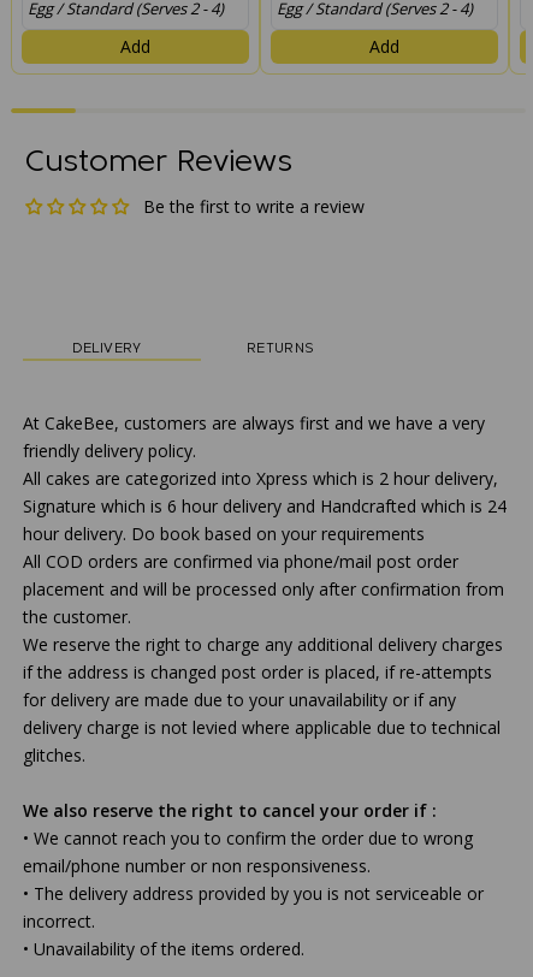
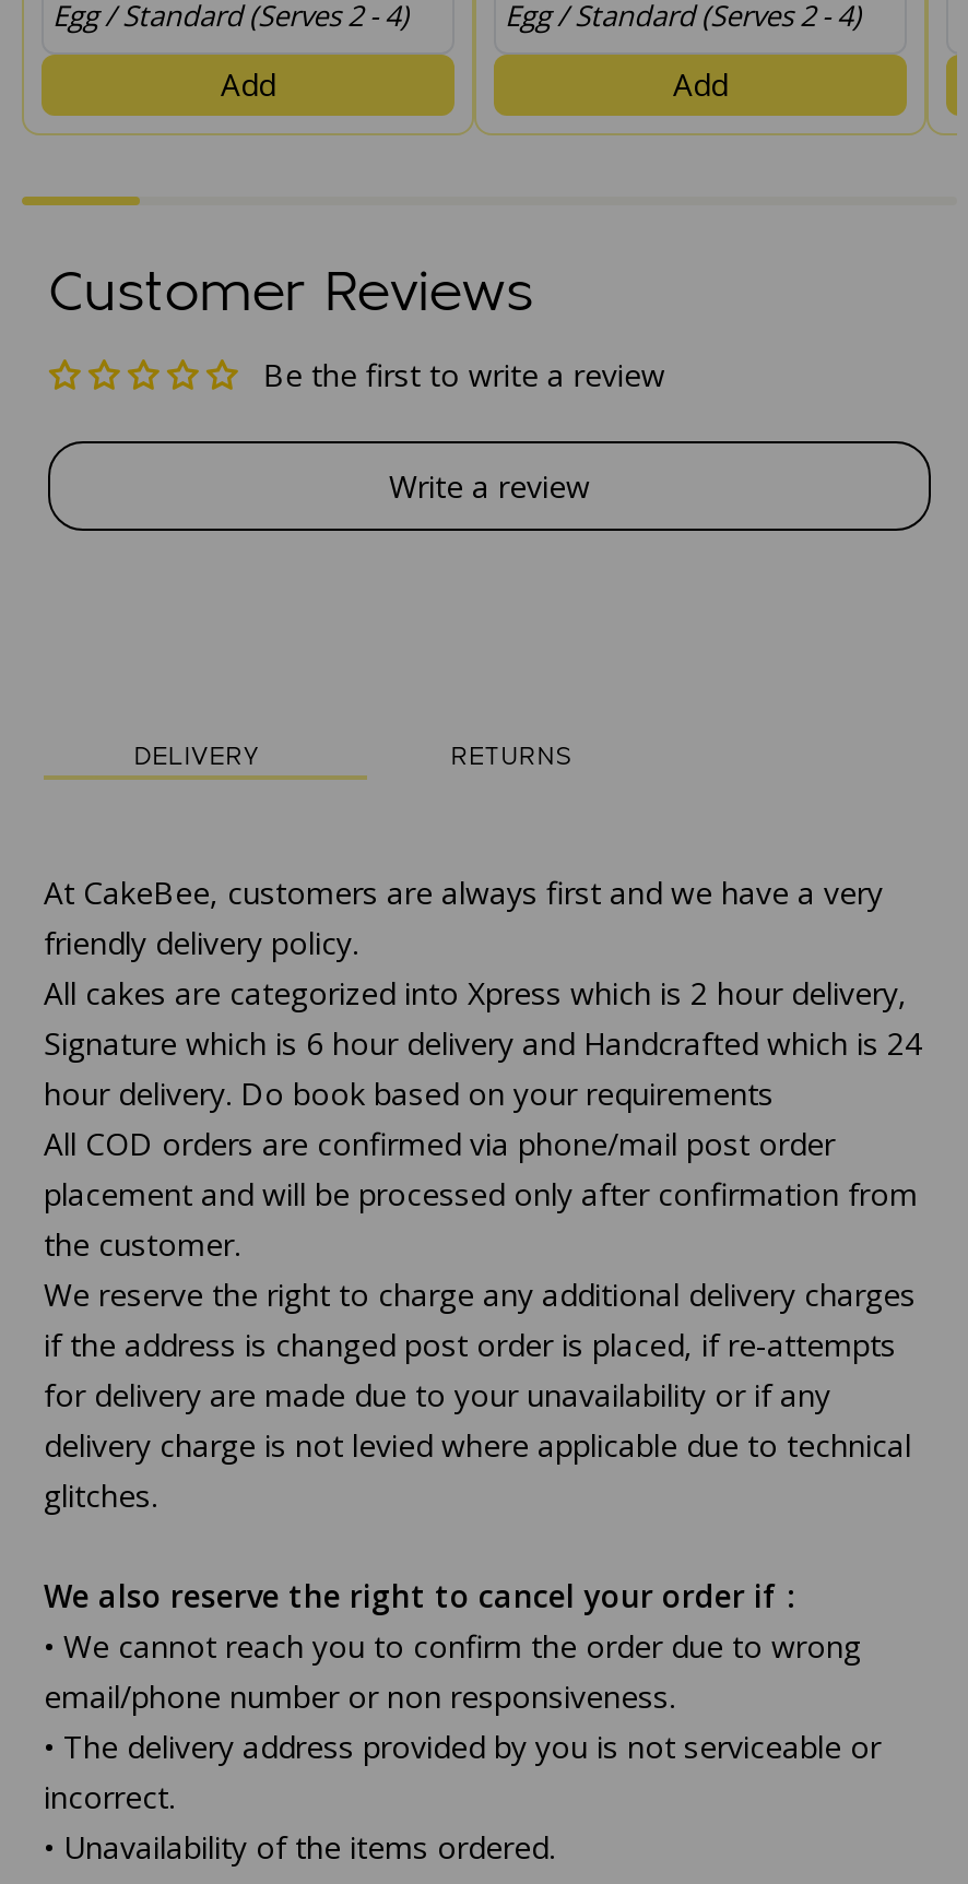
+ Write a review
